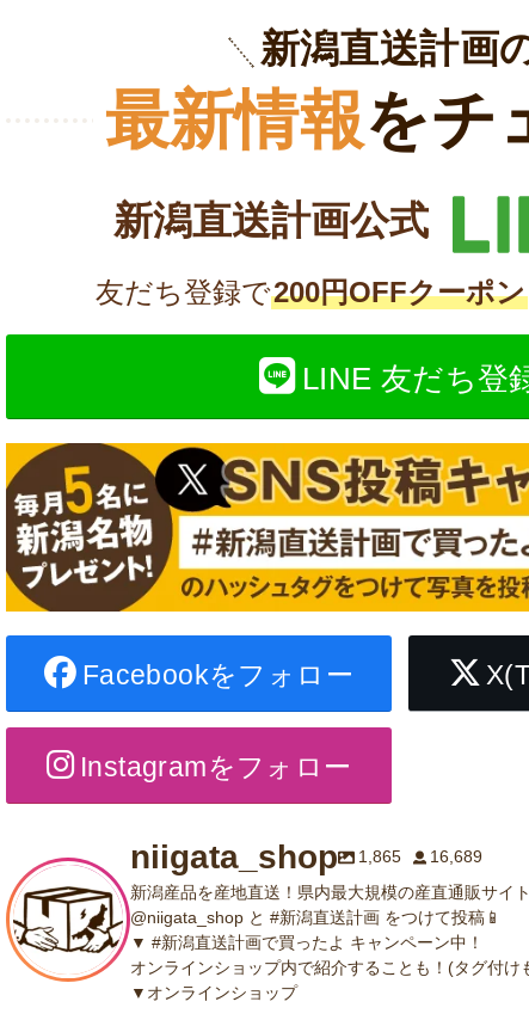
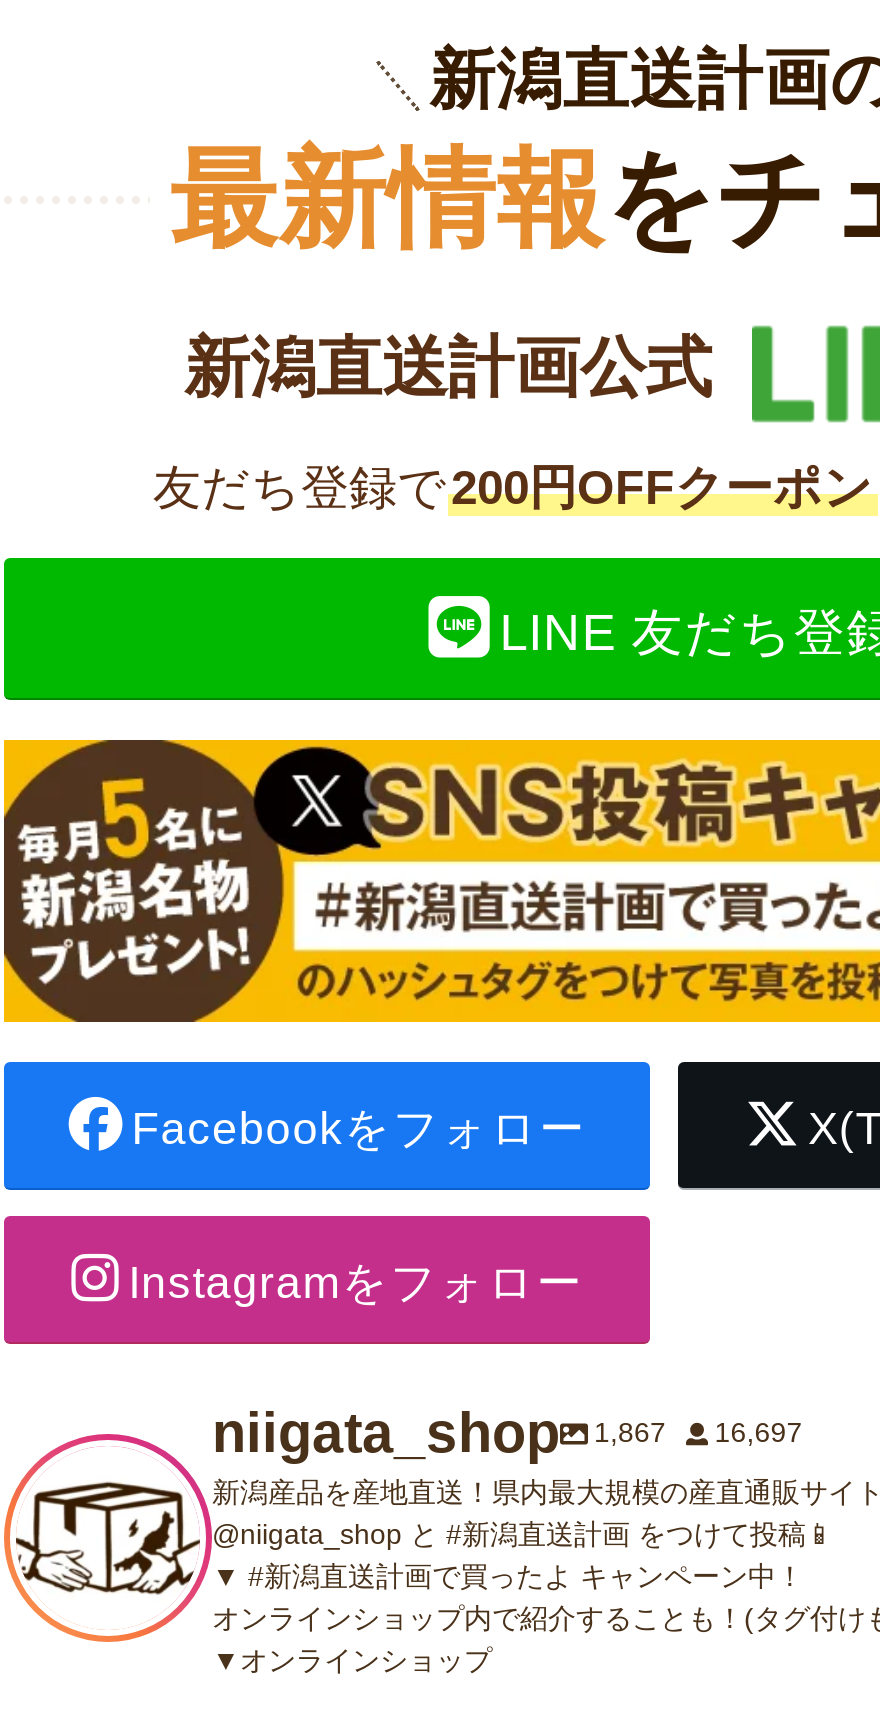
- 1,865
+ 1,867

- 16,689
+ 16,697
